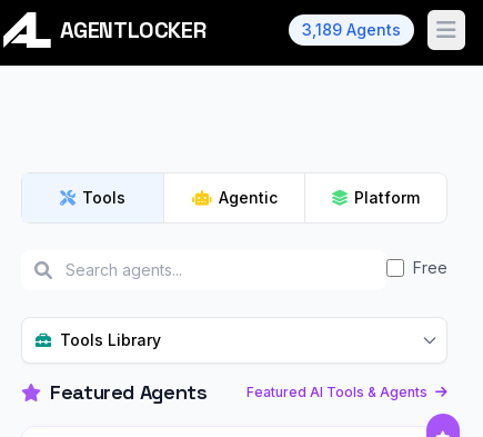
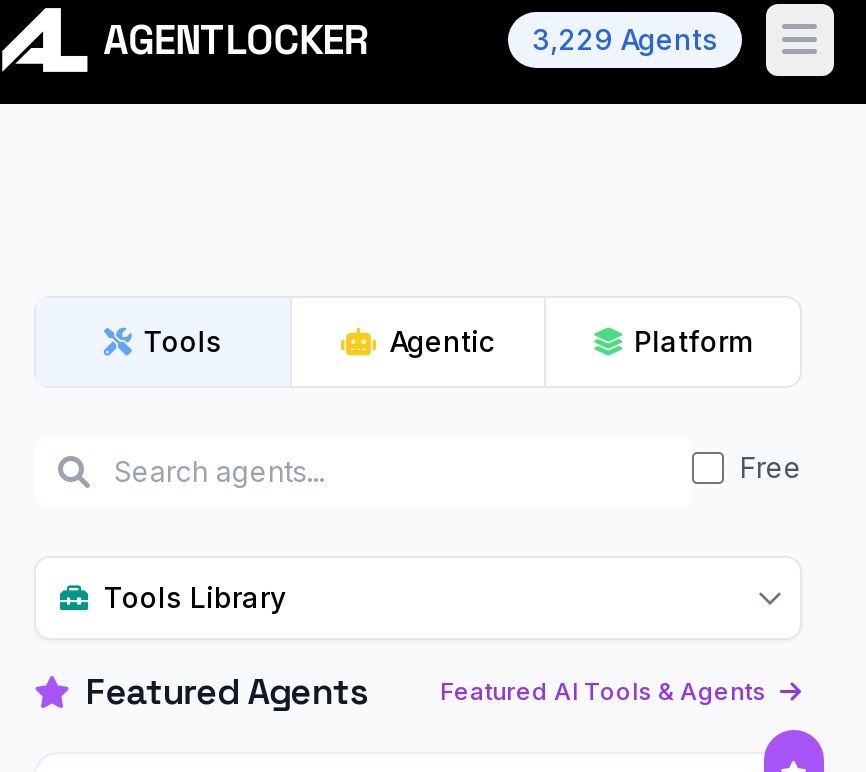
- 3,189 Agents
+ 3,229 Agents
